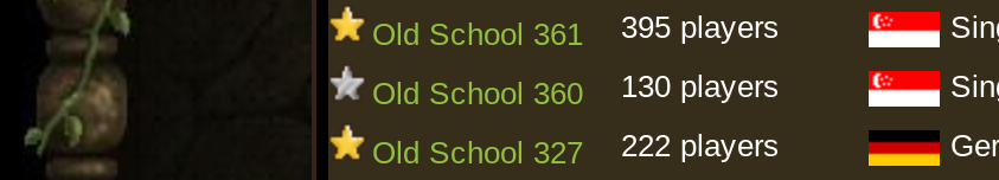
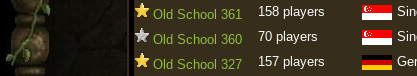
- Old School 361 395 players
+ Old School 361 158 players

- Old School 360 130 players
+ Old School 360 70 players

- Old School 327 222 players
+ Old School 327 157 players
